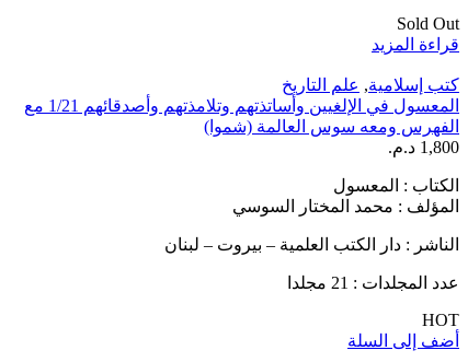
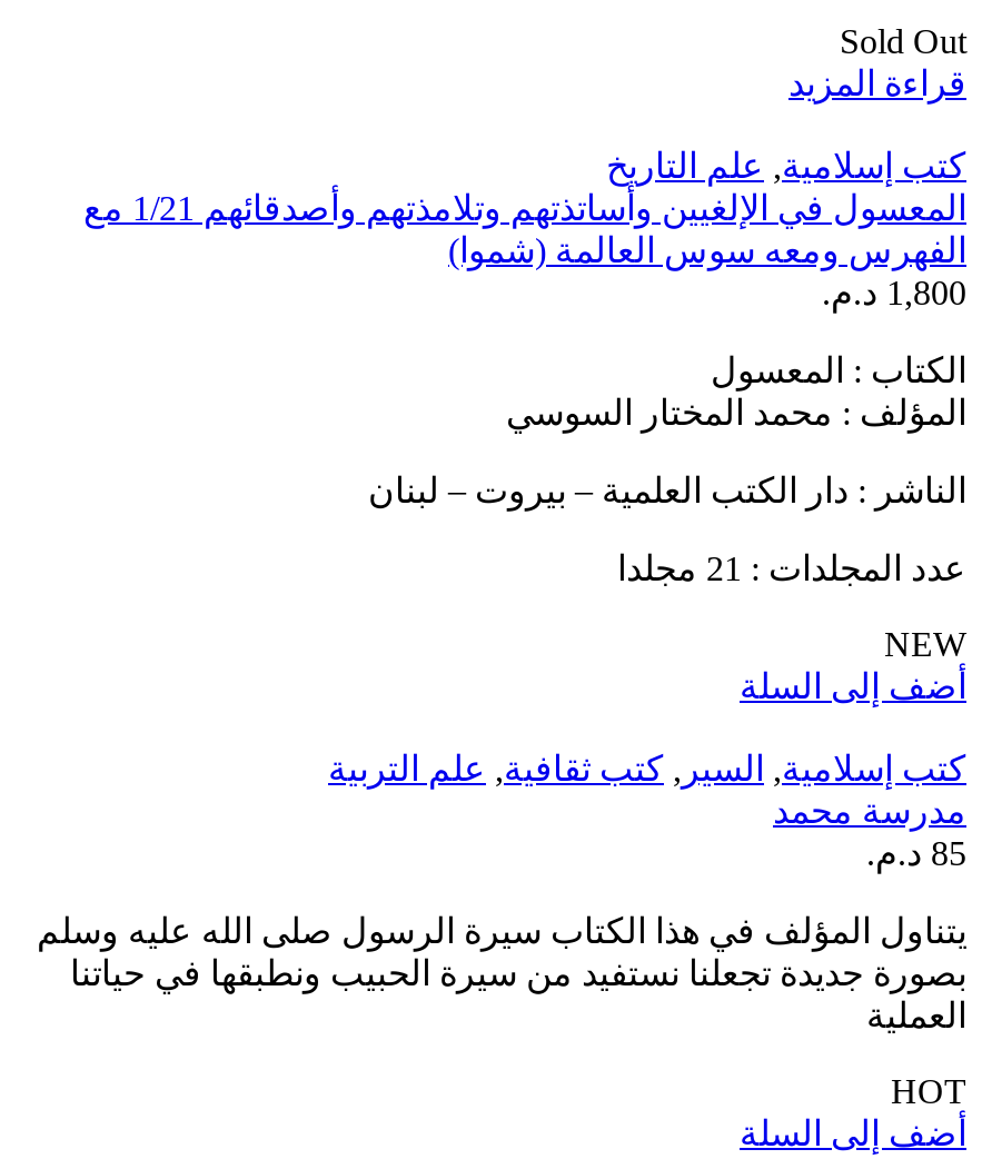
+ NEW
+ أضف إلى السلة
+ كتب إسلامية, السير, كتب ثقافية, علم التربية
+ مدرسة محمد
+ 85 د.م.
+ يتناول المؤلف في هذا الكتاب سيرة الرسول صلى الله عليه وسلم
+ بصورة جديدة تجعلنا نستفيد من سيرة الحبيب ونطبقها في حياتنا
+ العملية
